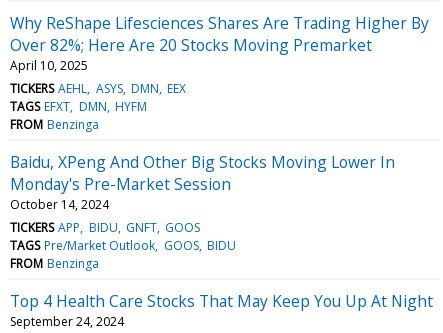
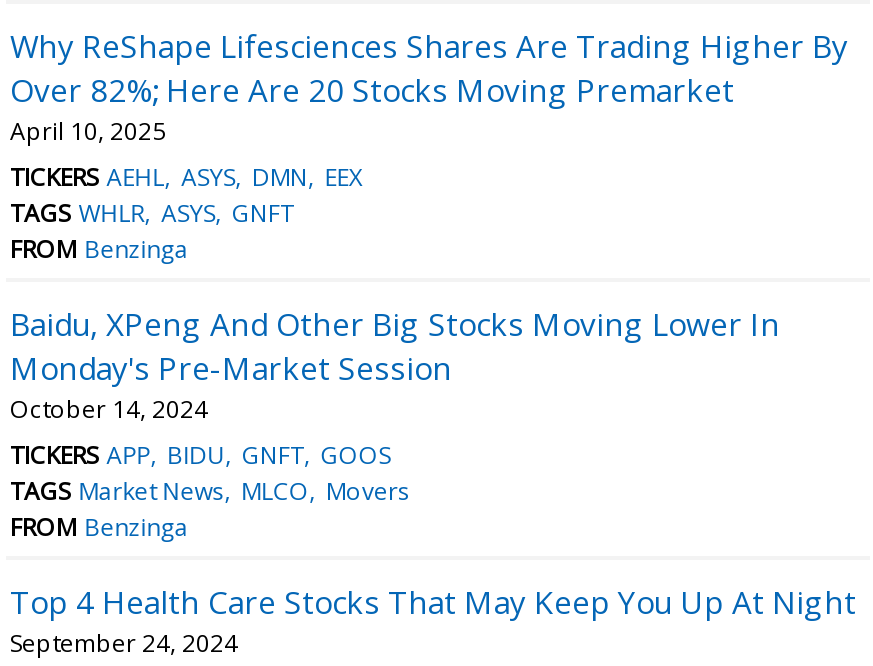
- TAGS EFXT DMN HYFM
+ TAGS WHLR ASYS GNFT

- TAGS Pre/Market Outlook GOOS BIDU
+ TAGS Market News MLCO Movers
